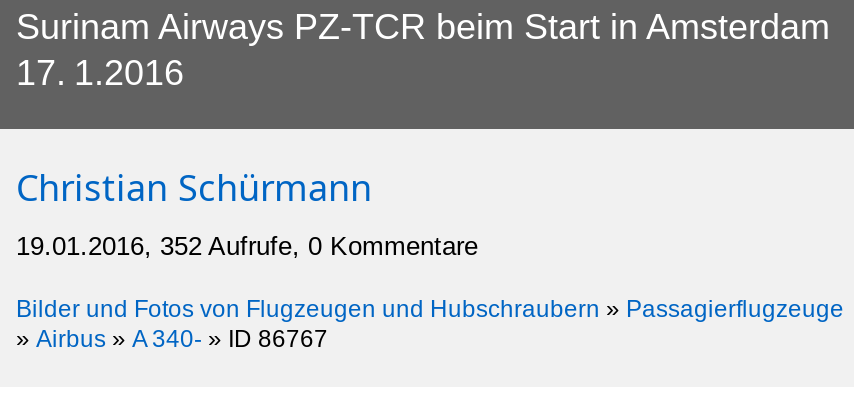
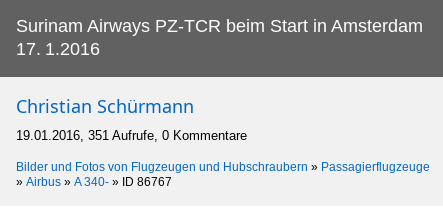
- 19.01.2016, 352 Aufrufe, 0 Kommentare
+ 19.01.2016, 351 Aufrufe, 0 Kommentare
